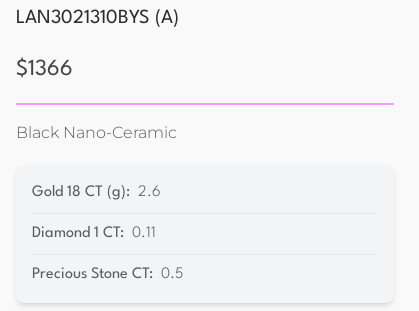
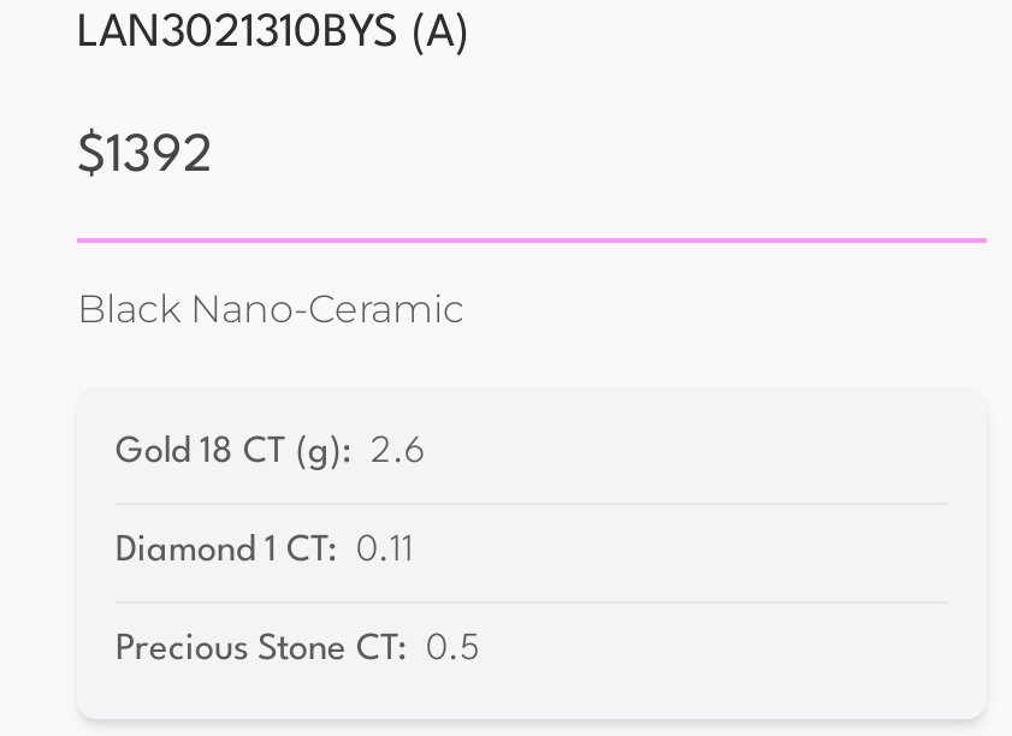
- $1366
+ $1392
